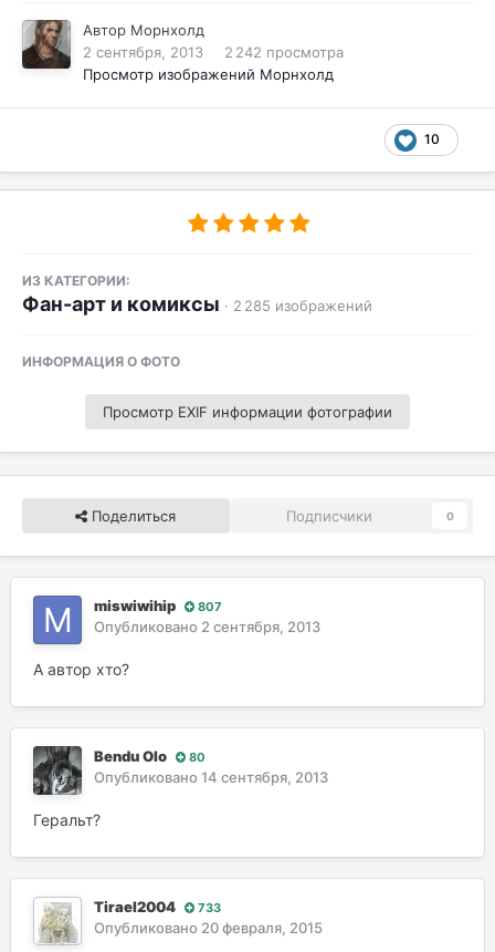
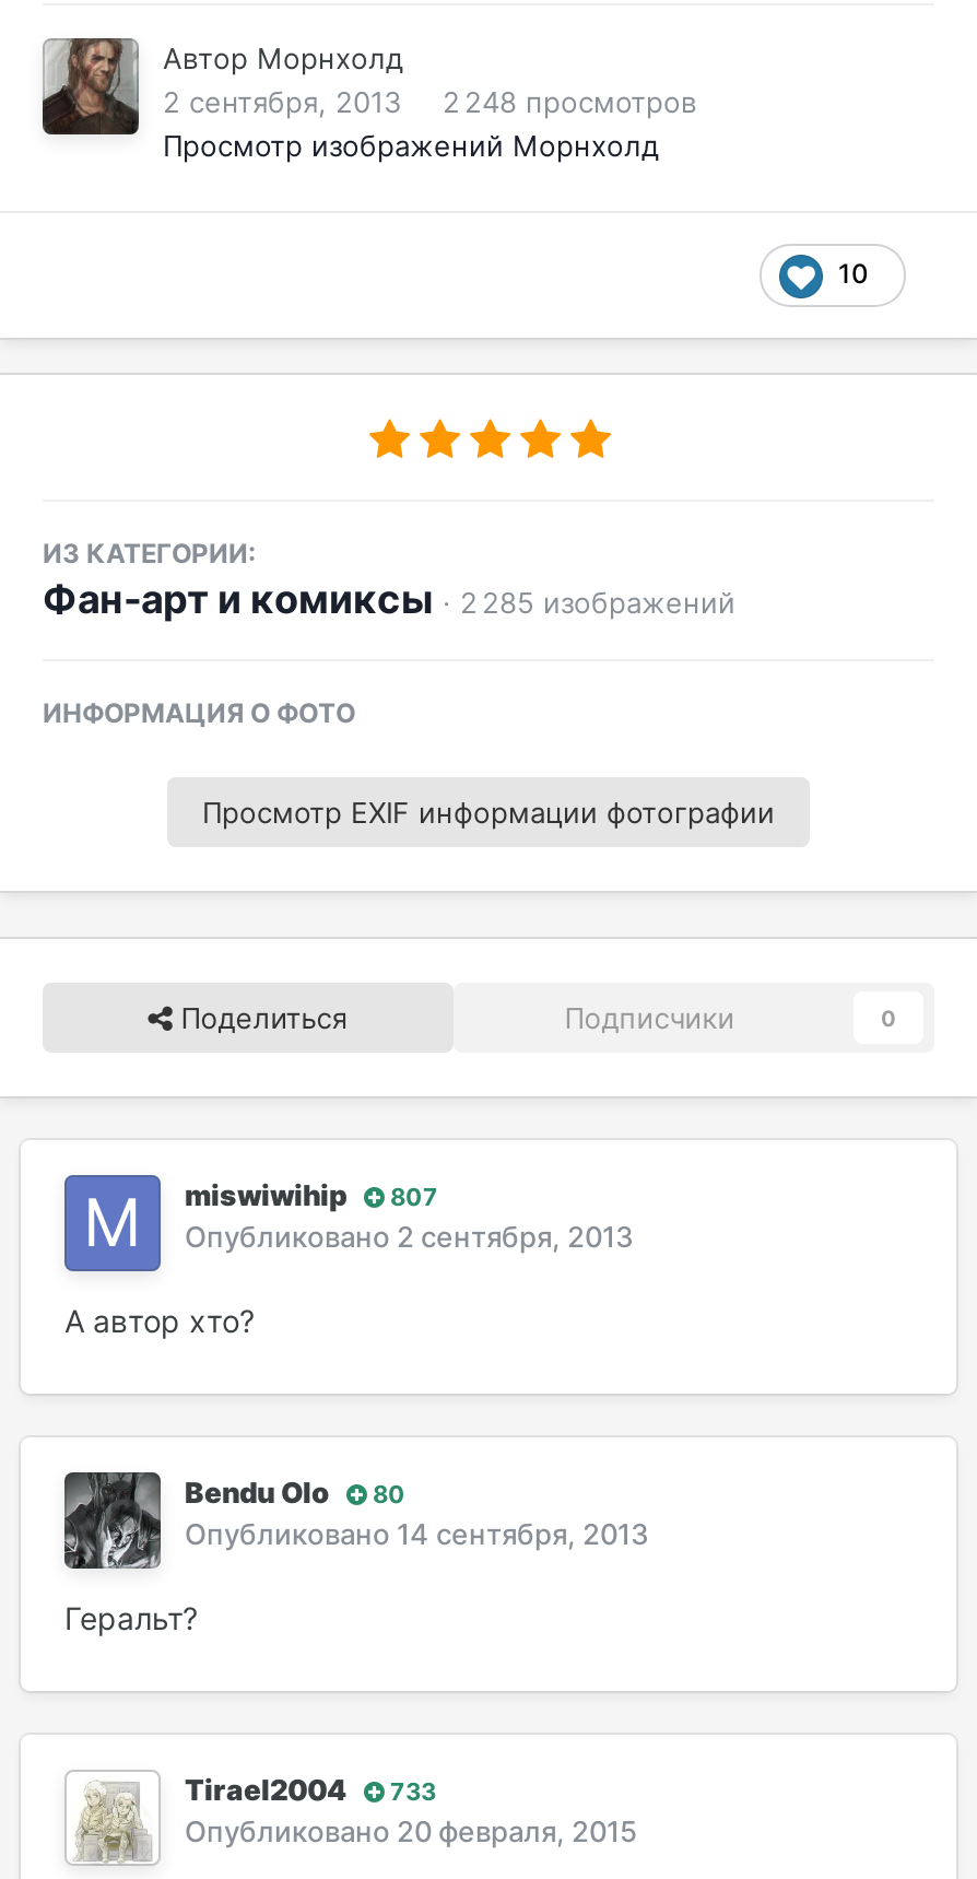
- 2 сентября, 2013 2 242 просмотра
+ 2 сентября, 2013 2 248 просмотров
